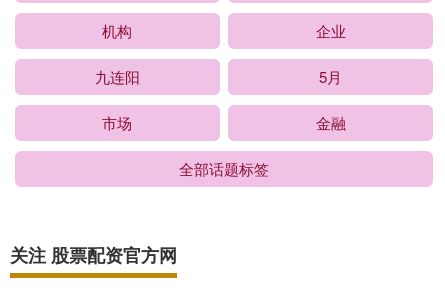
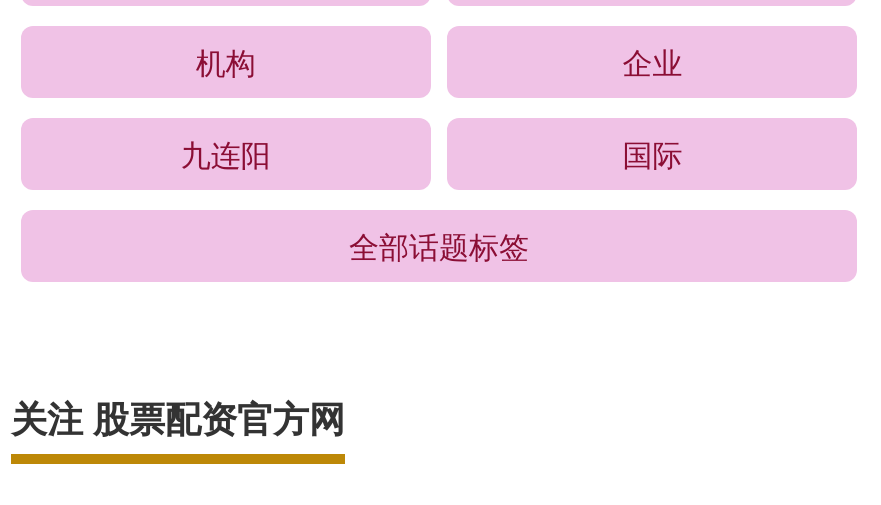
- 5月
- 市场
- 金融
+ 国际
